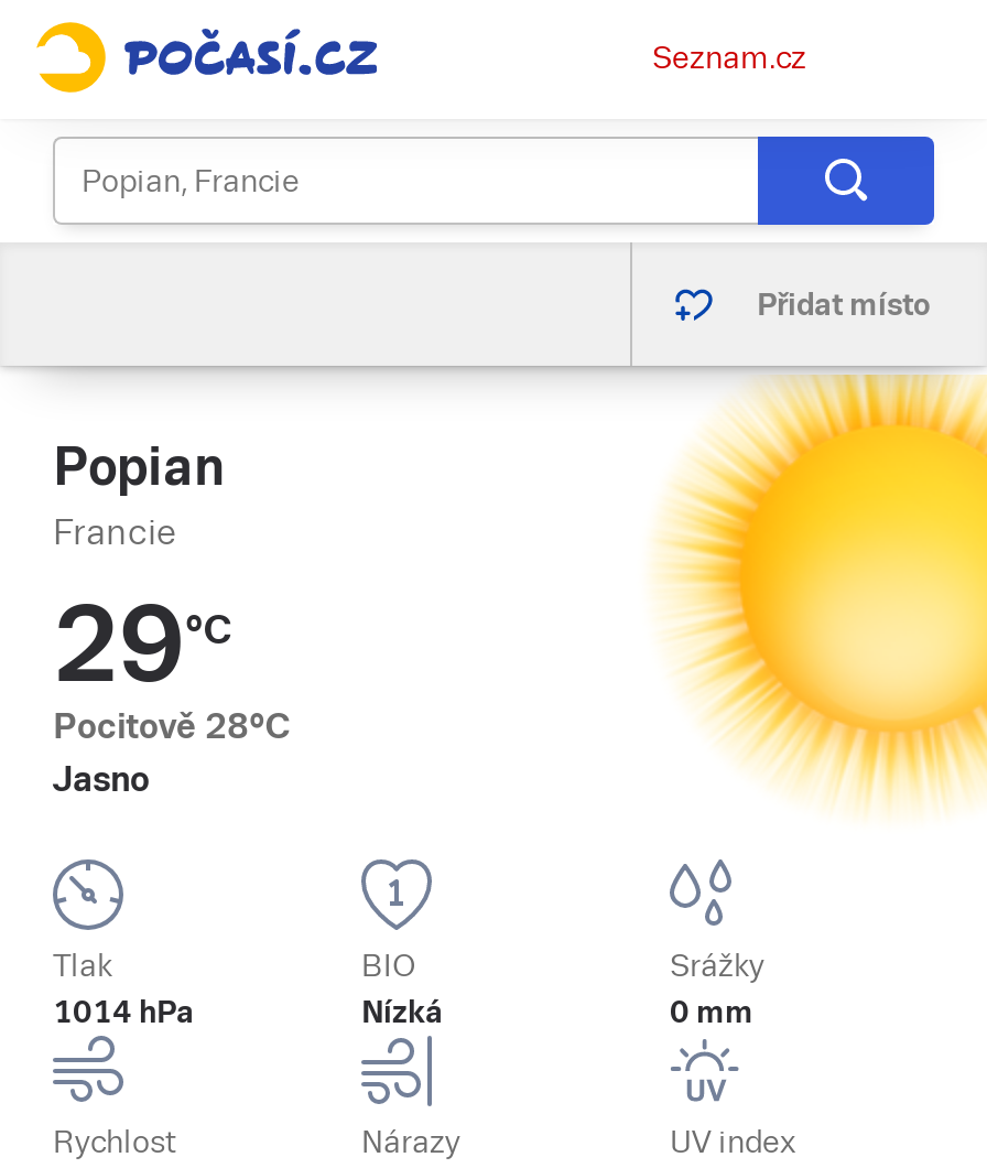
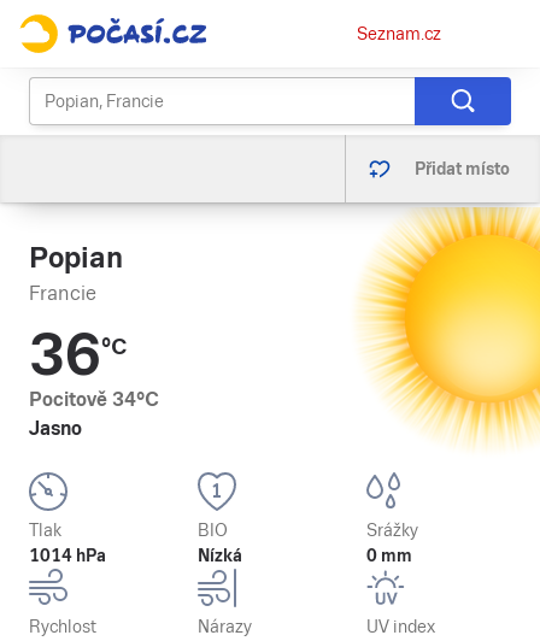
- 29°C
+ 36°C

- Pocitově 28°C
+ Pocitově 34°C
